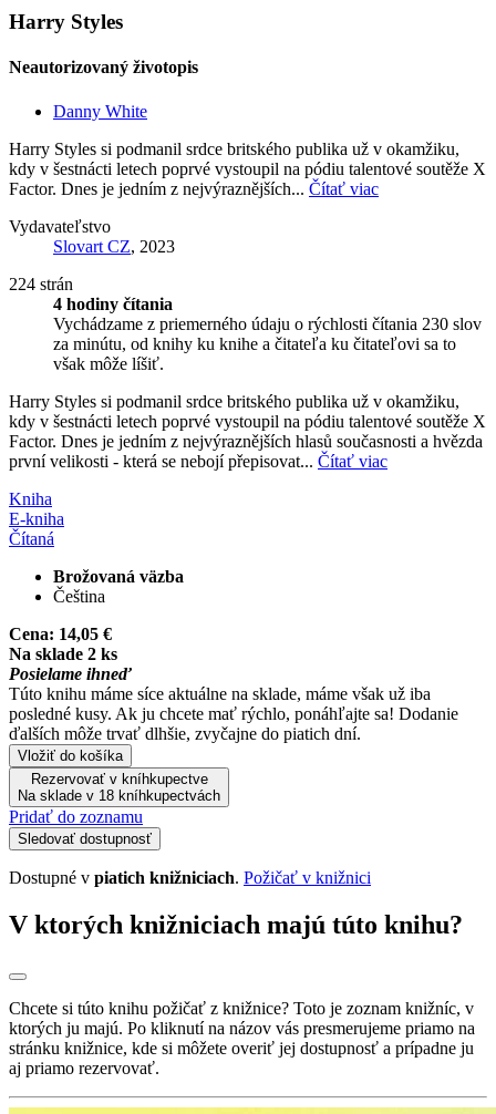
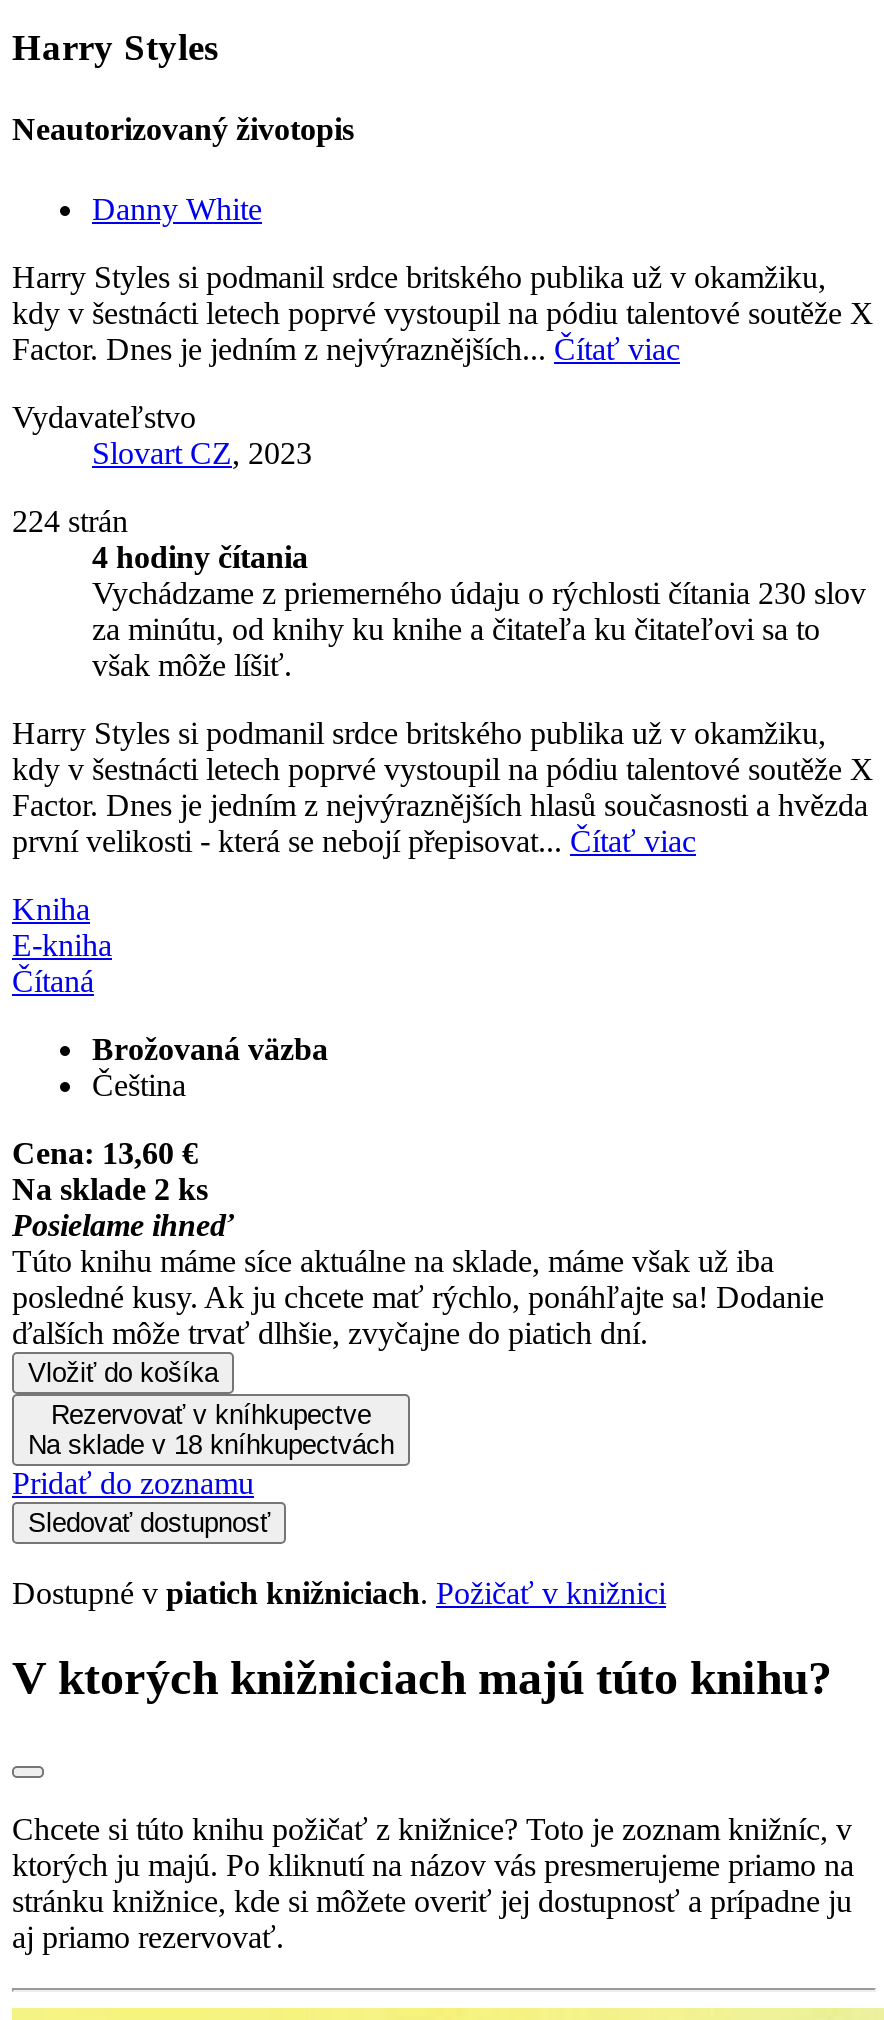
- Cena: 14,05 €
+ Cena: 13,60 €
